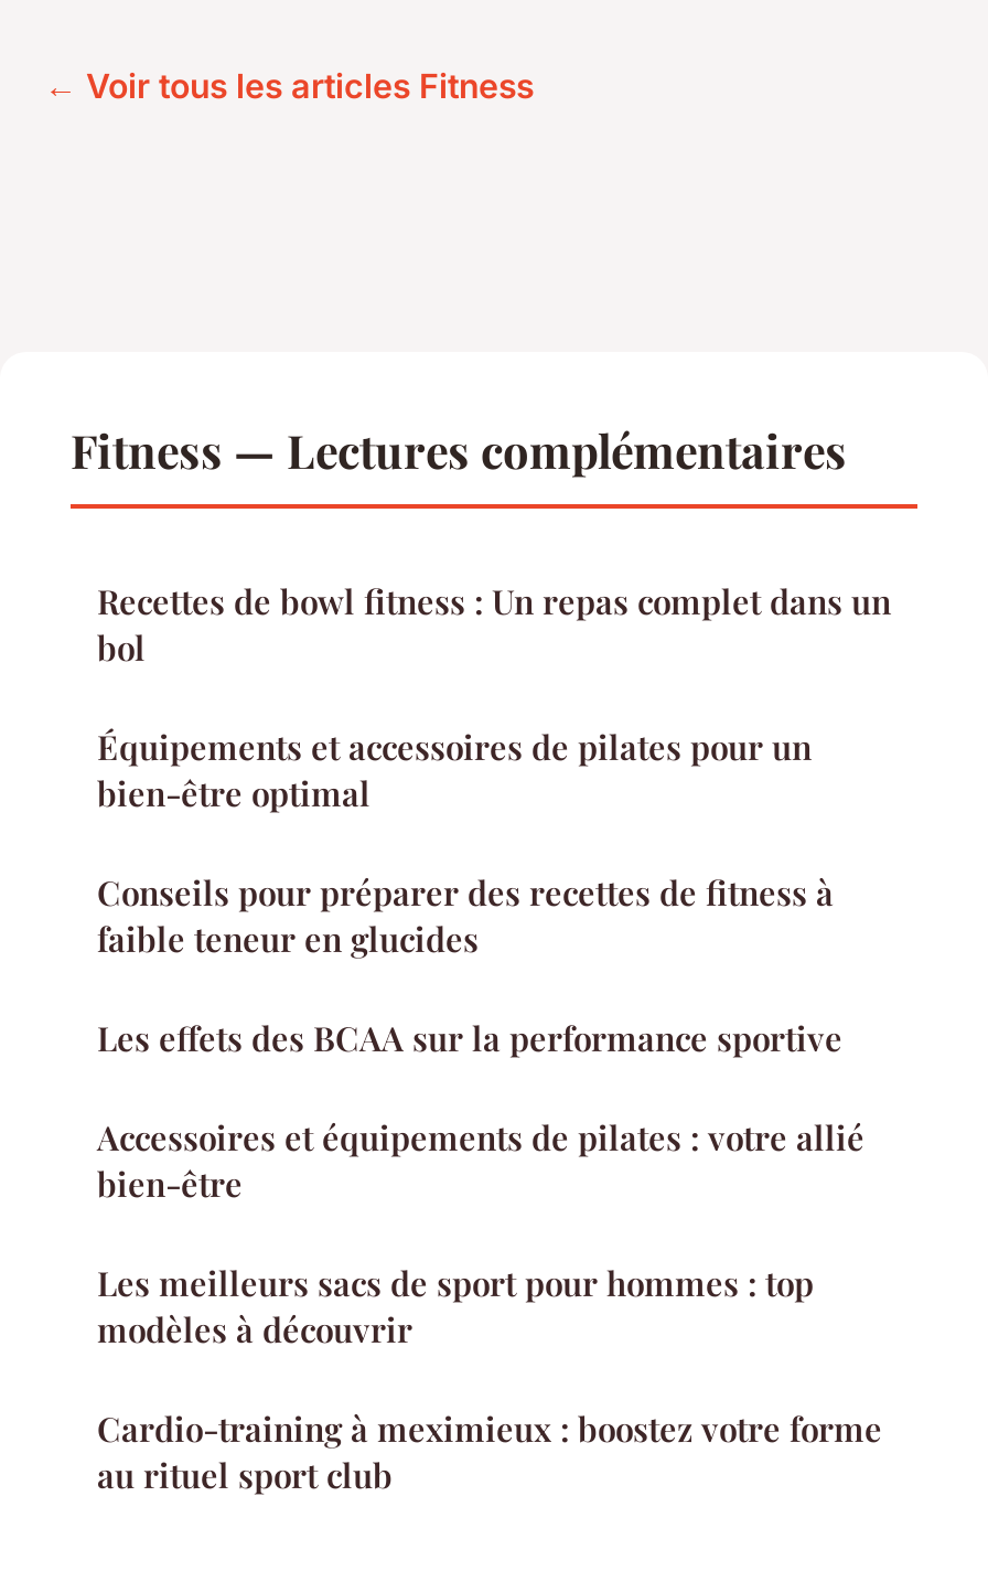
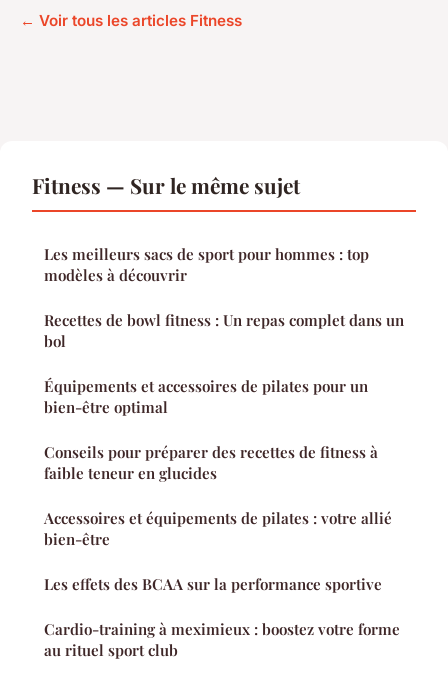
- Fitness — Lectures complémentaires
+ Fitness — Sur le même sujet

moved down: Recettes de bowl fitness : Un repas complet dans un | bol | Équipements et accessoires de pilates pour un | bien-être optimal | Conseils pour préparer des recettes de fitness à | faible teneur en glucides

moved down: Les effets des BCAA sur la performance sportive

moved down: Accessoires et équipements de pilates : votre allié | bien-être

moved up: Les meilleurs sacs de sport pour hommes : top | modèles à découvrir
